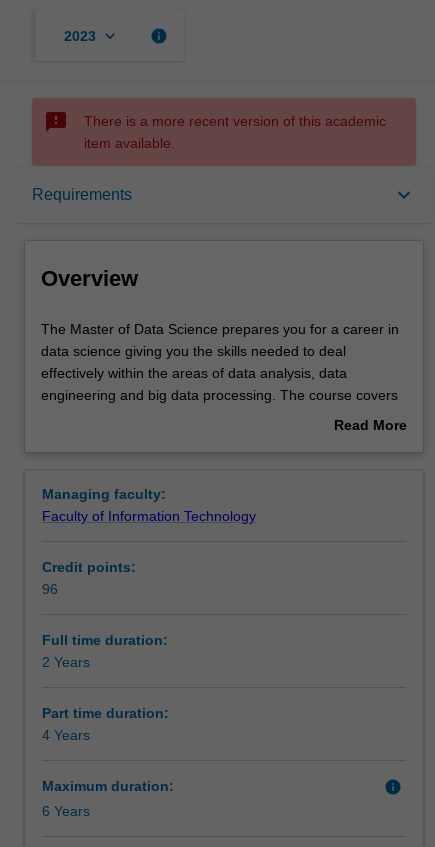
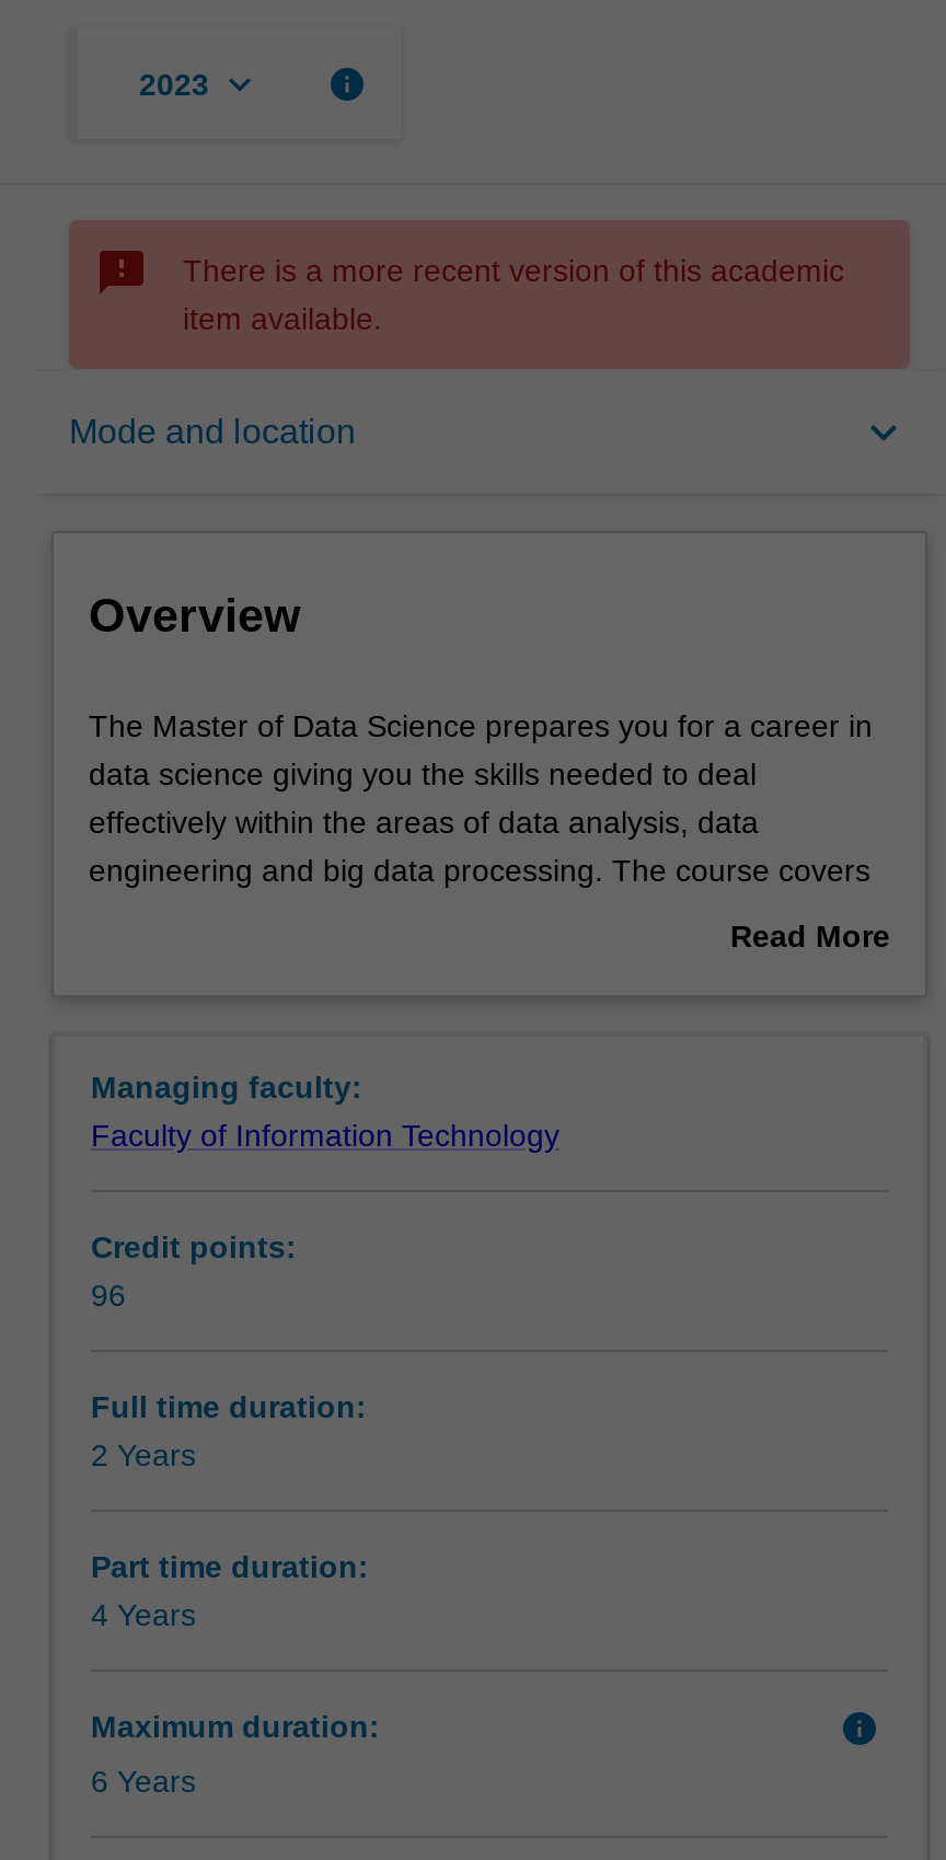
- Requirements
+ Mode and location
